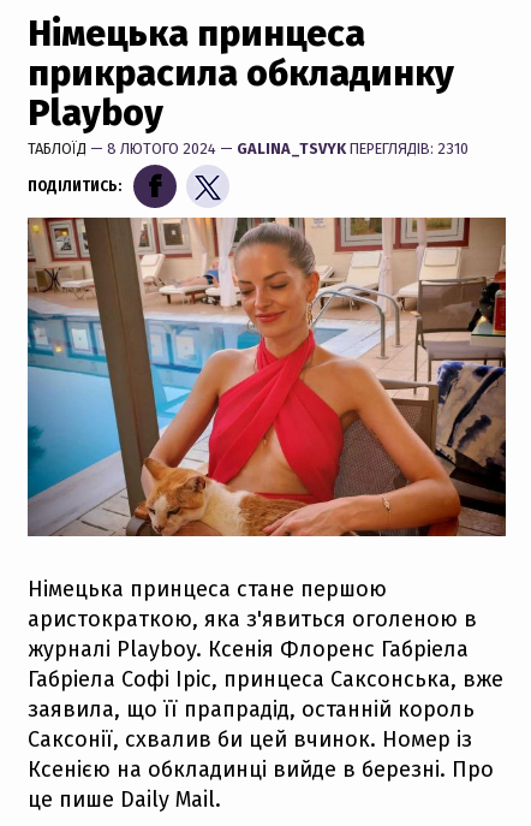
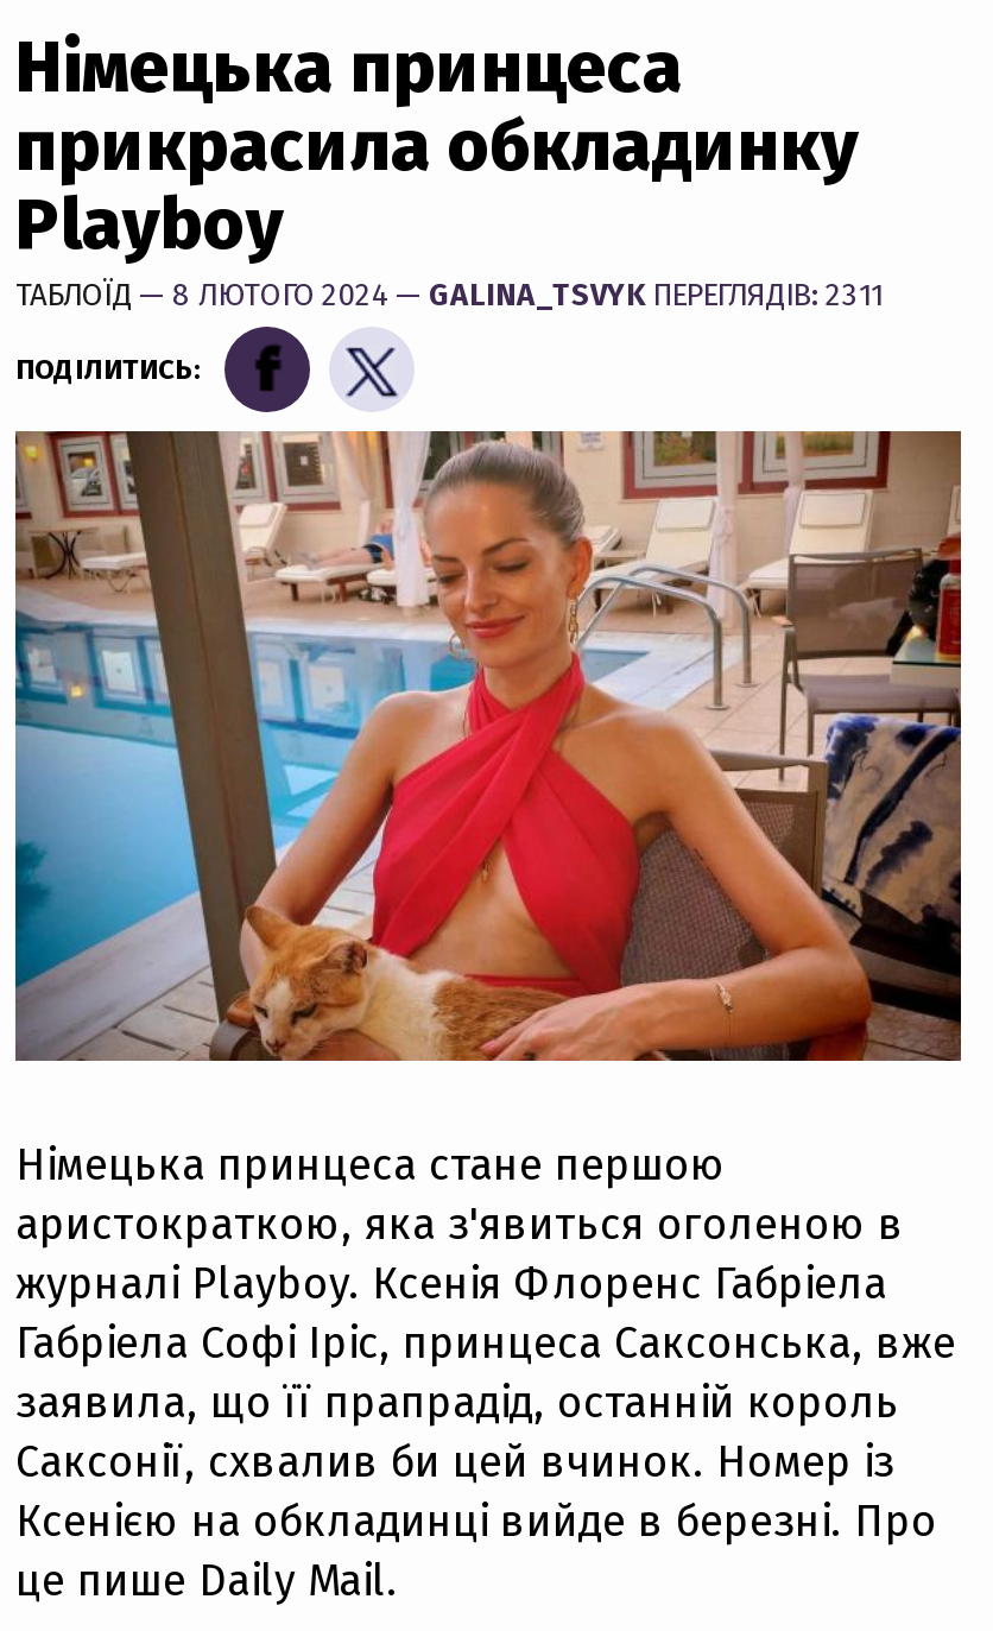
- ТАБЛОЇД — 8 ЛЮТОГО 2024 — GALINA_TSVYK ПЕРЕГЛЯДІВ: 2310
+ ТАБЛОЇД — 8 ЛЮТОГО 2024 — GALINA_TSVYK ПЕРЕГЛЯДІВ: 2311
